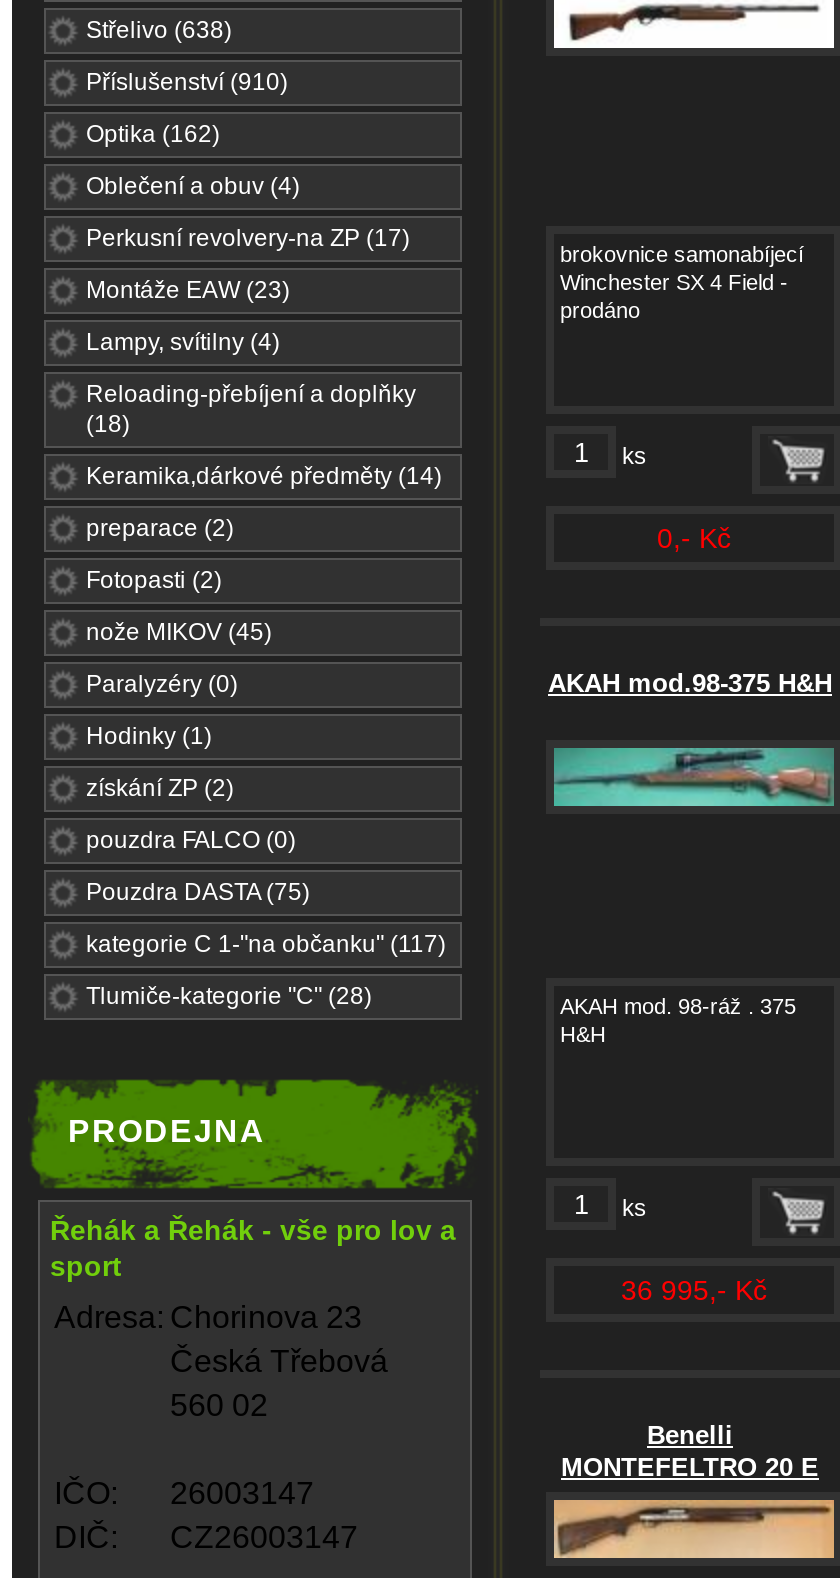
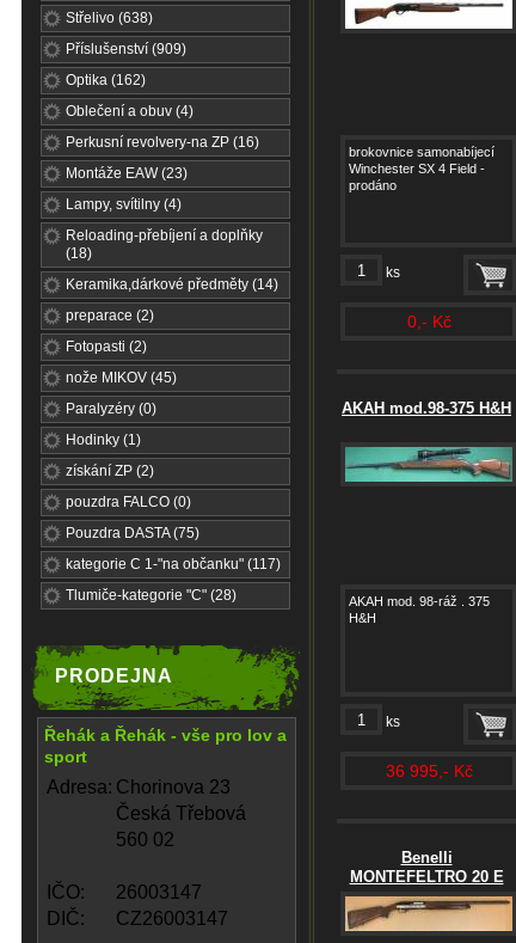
- Příslušenství (910)
+ Příslušenství (909)

- Perkusní revolvery-na ZP (17)
+ Perkusní revolvery-na ZP (16)
